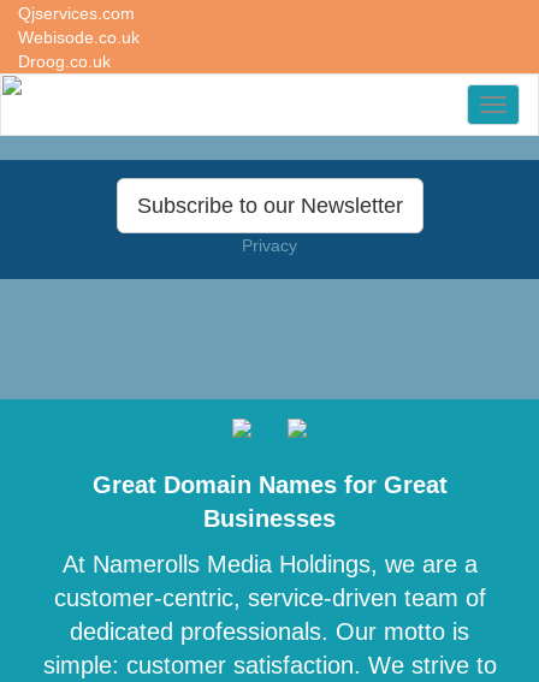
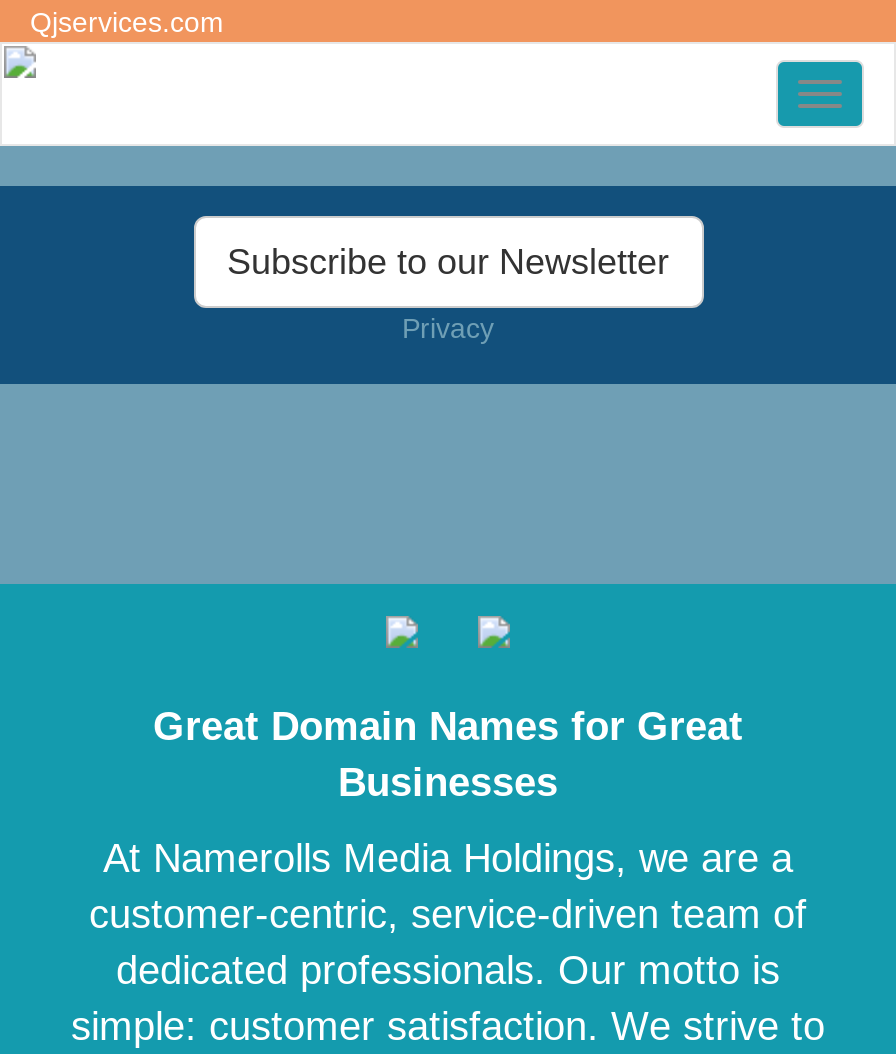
- Webisode.co.uk
- Droog.co.uk
